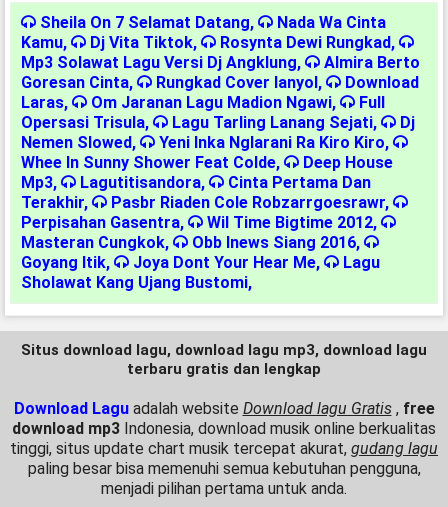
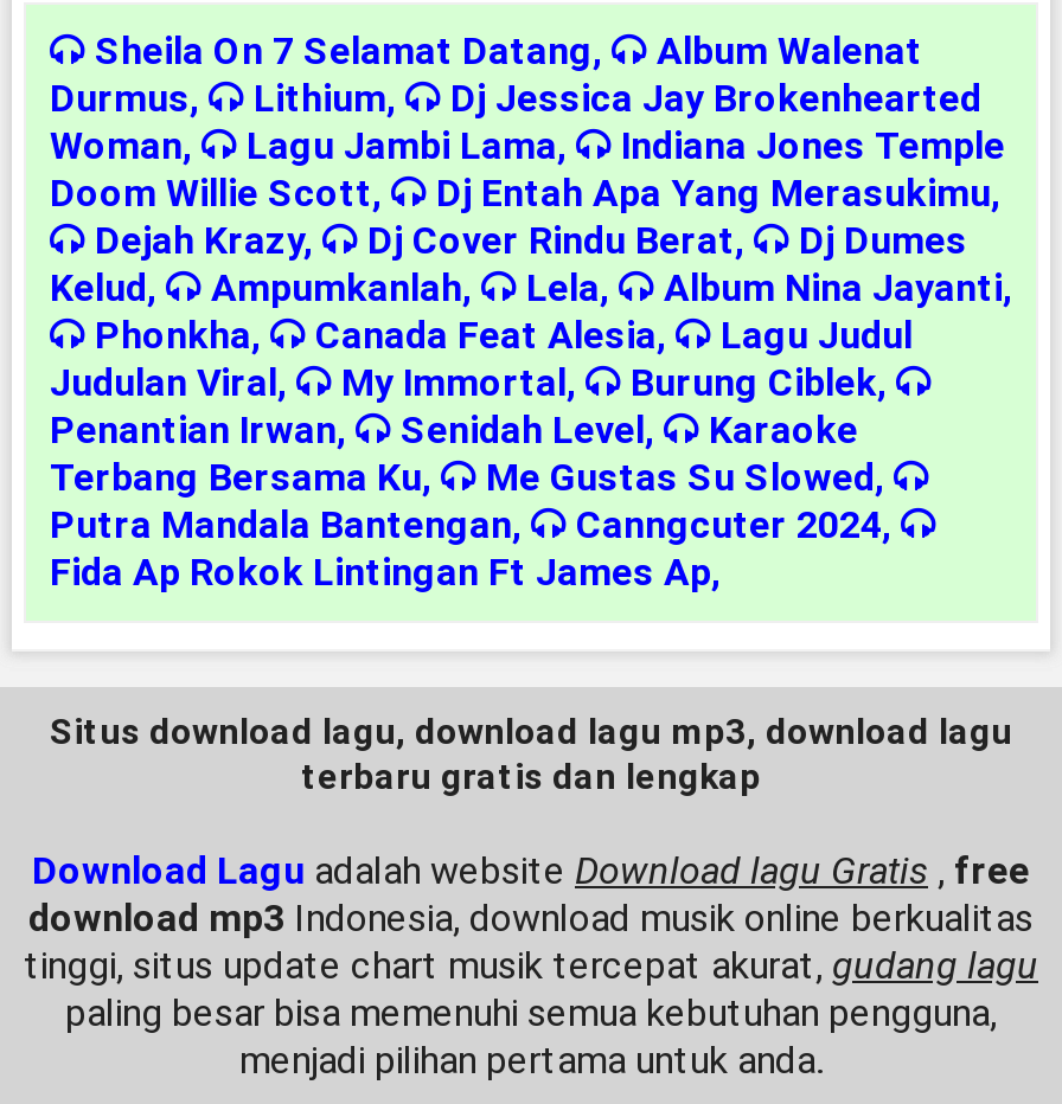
- Nada Wa Cinta
- Kamu,
- Dj Vita Tiktok,
- Rosynta Dewi Rungkad,
- Mp3 Solawat Lagu Versi Dj Angklung,
- Almira Berto
- Goresan Cinta,
- Rungkad Cover Ianyol,
- Download
- Laras,
- Om Jaranan Lagu Madion Ngawi,
- Full
- Opersasi Trisula,
- Lagu Tarling Lanang Sejati,
- Dj
- Nemen Slowed,
- Yeni Inka Nglarani Ra Kiro Kiro,
- Whee In Sunny Shower Feat Colde,
- Deep House
- Mp3,
- Lagutitisandora,
- Cinta Pertama Dan
- Terakhir,
- Pasbr Riaden Cole Robzarrgoesrawr,
- Perpisahan Gasentra,
- Wil Time Bigtime 2012,
- Masteran Cungkok,
- Obb Inews Siang 2016,
- Goyang Itik,
- Joya Dont Your Hear Me,
- Lagu
- Sholawat Kang Ujang Bustomi,
+ Album Walenat
+ Durmus,
+ Lithium,
+ Dj Jessica Jay Brokenhearted
+ Woman,
+ Lagu Jambi Lama,
+ Indiana Jones Temple
+ Doom Willie Scott,
+ Dj Entah Apa Yang Merasukimu,
+ Dejah Krazy,
+ Dj Cover Rindu Berat,
+ Dj Dumes
+ Kelud,
+ Ampumkanlah,
+ Lela,
+ Album Nina Jayanti,
+ Phonkha,
+ Canada Feat Alesia,
+ Lagu Judul
+ Judulan Viral,
+ My Immortal,
+ Burung Ciblek,
+ Penantian Irwan,
+ Senidah Level,
+ Karaoke
+ Terbang Bersama Ku,
+ Me Gustas Su Slowed,
+ Putra Mandala Bantengan,
+ Canngcuter 2024,
+ Fida Ap Rokok Lintingan Ft James Ap,
